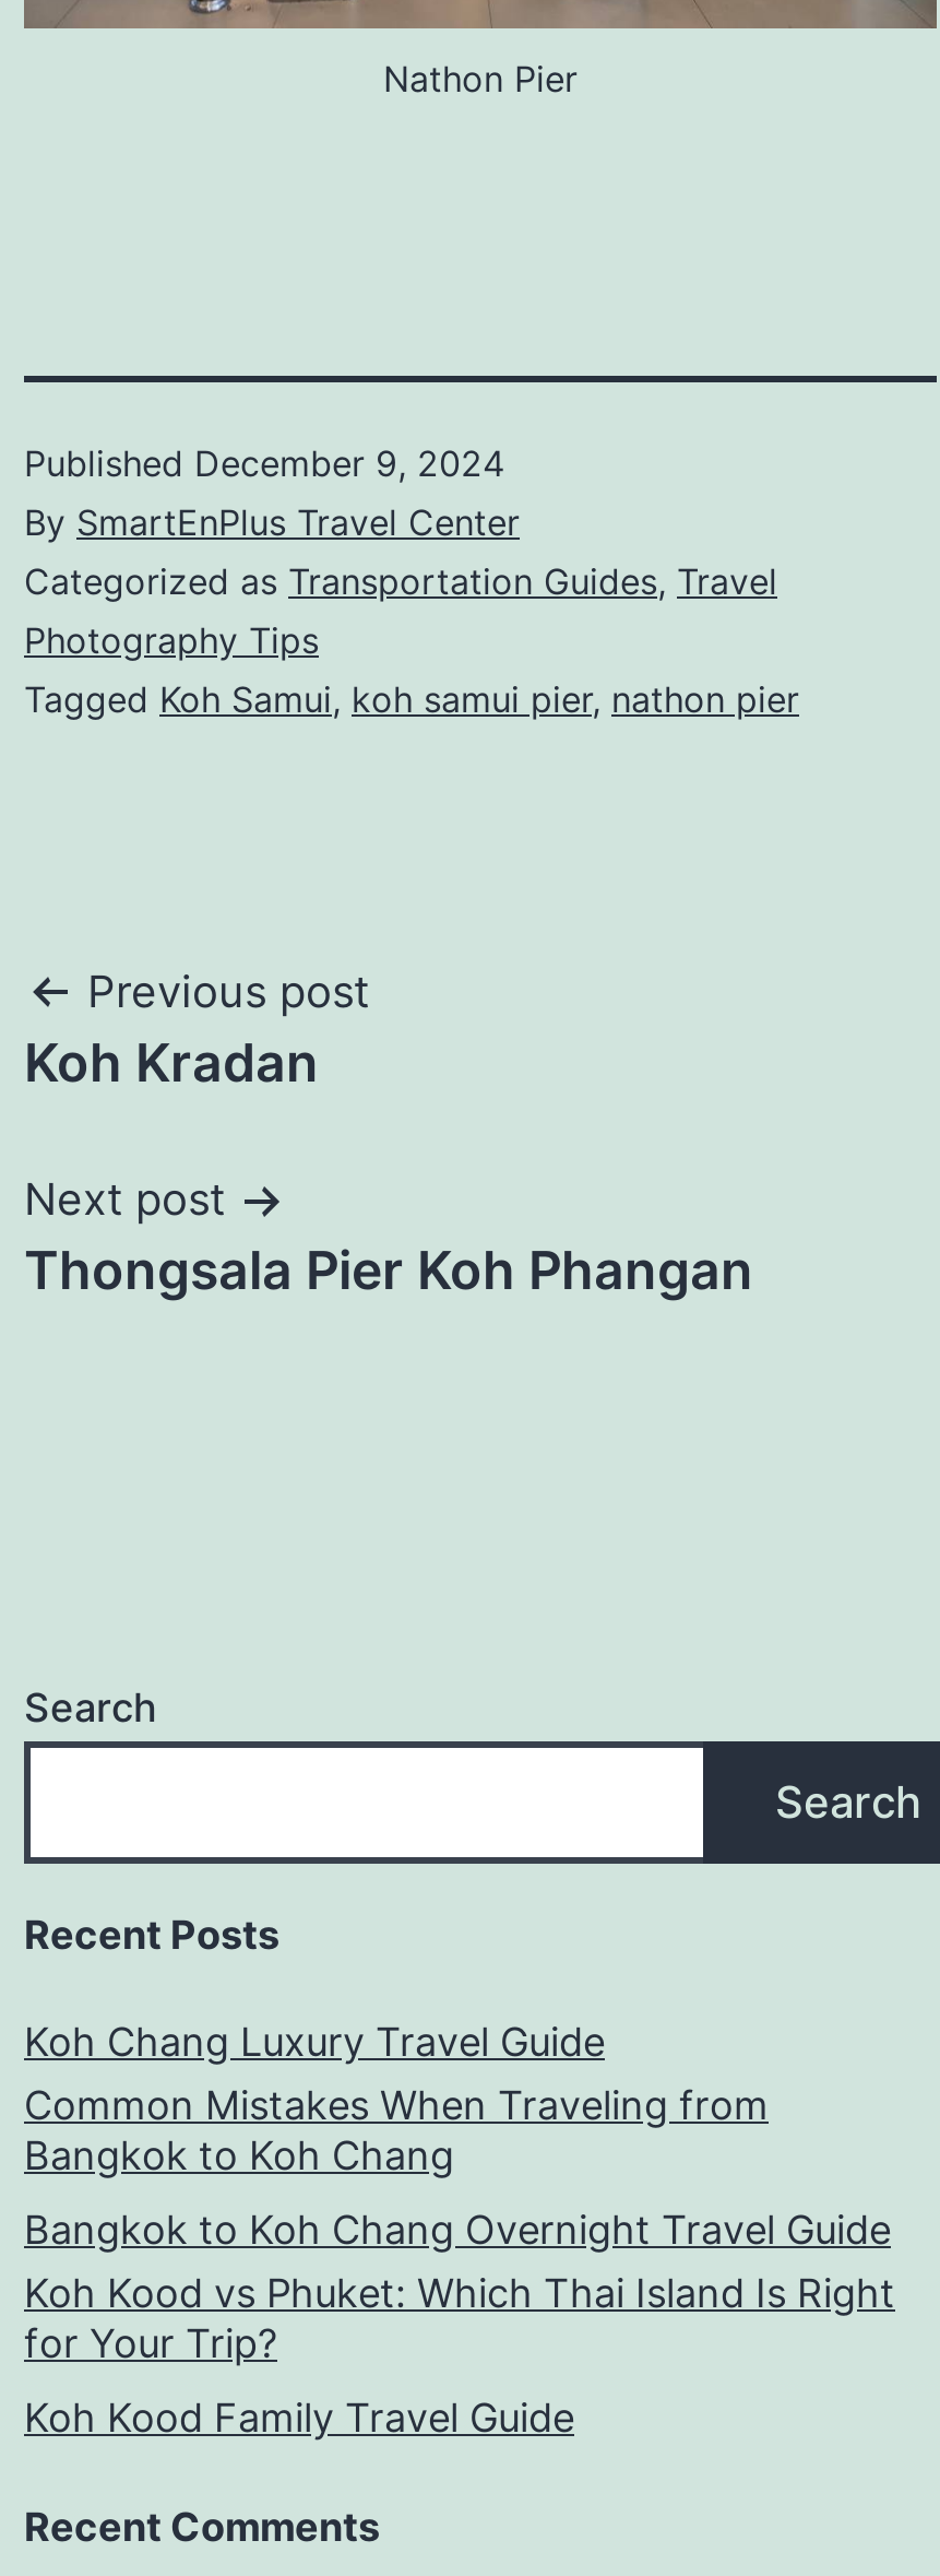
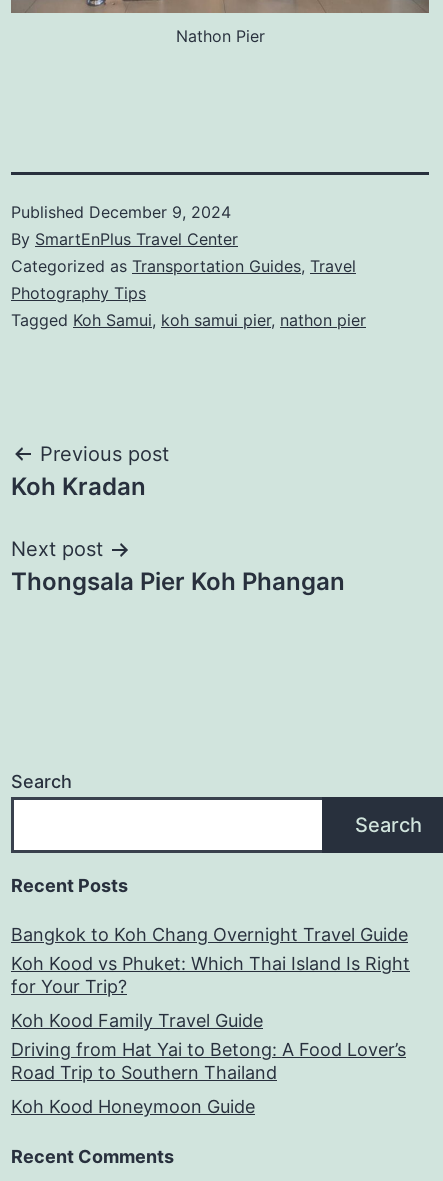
- Koh Chang Luxury Travel Guide
- Common Mistakes When Traveling from
- Bangkok to Koh Chang

moved up: Bangkok to Koh Chang Overnight Travel Guide | Koh Kood vs Phuket: Which Thai Island Is Right | for Your Trip? | Koh Kood Family Travel Guide

+ Driving from Hat Yai to Betong: A Food Lover’s
+ Road Trip to Southern Thailand
+ Koh Kood Honeymoon Guide
